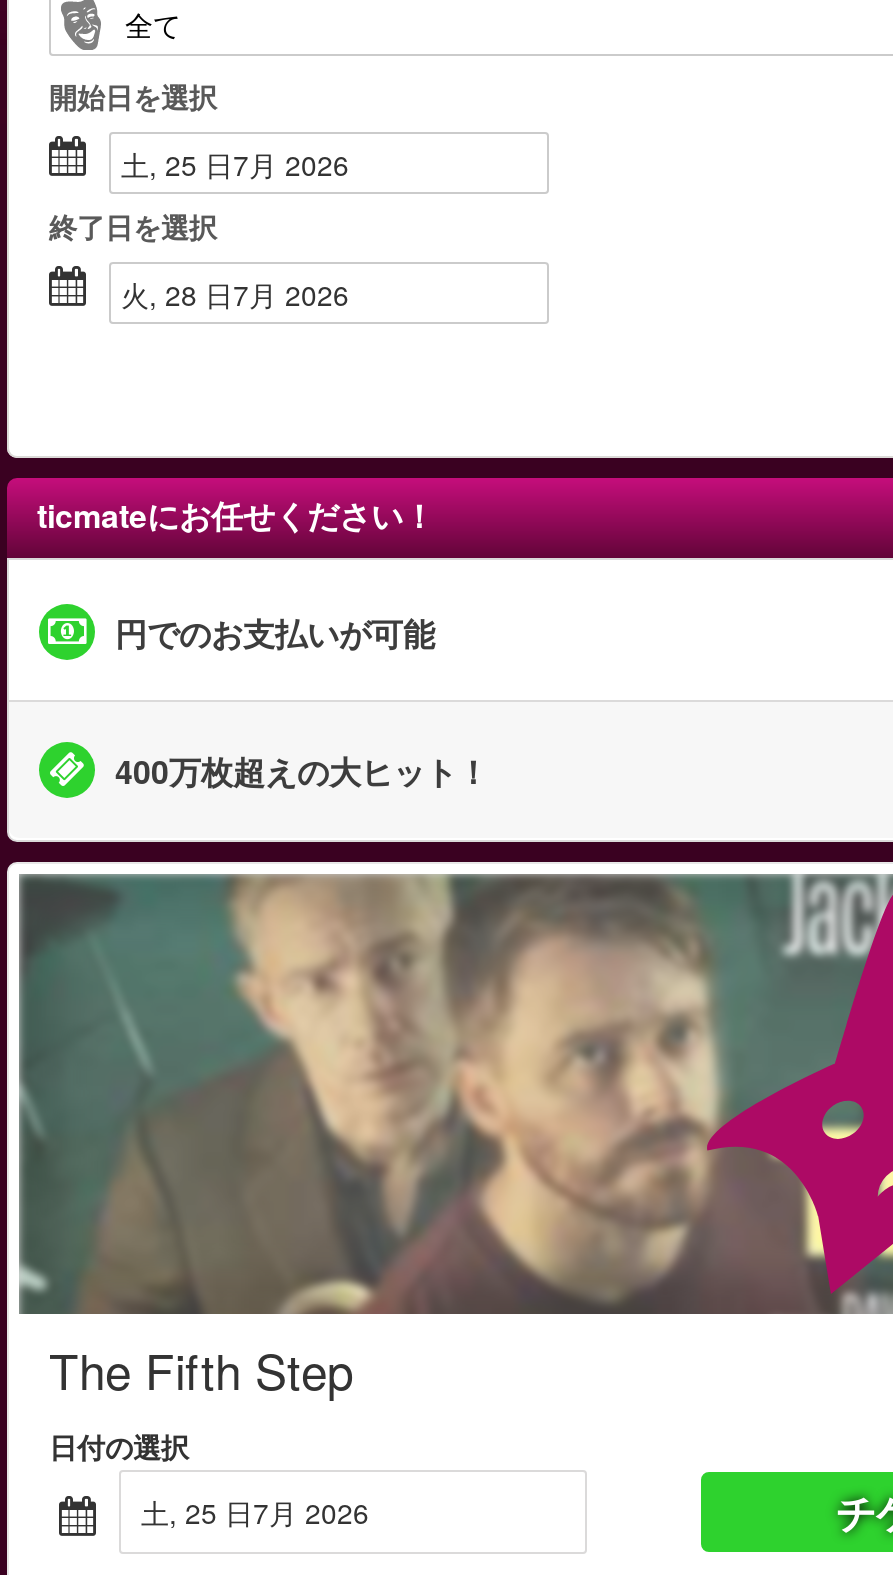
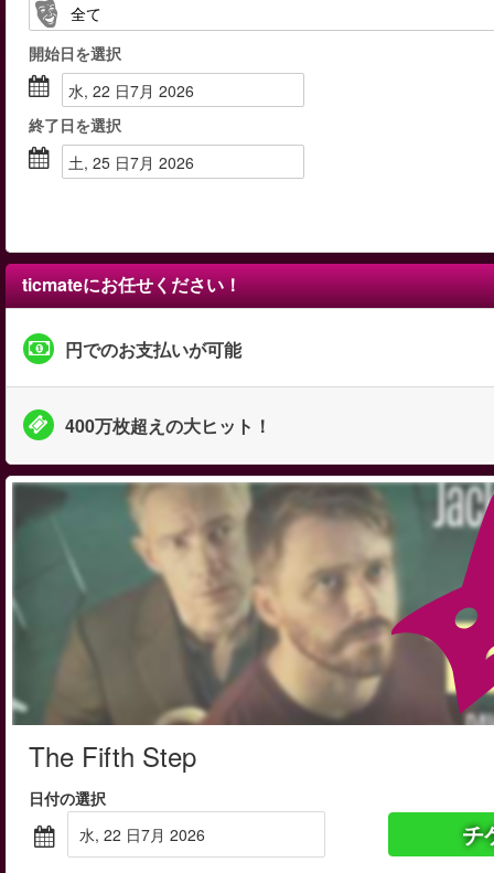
- 土, 25 日7月 2026
+ 水, 22 日7月 2026

- 火, 28 日7月 2026
+ 土, 25 日7月 2026

- 土, 25 日7月 2026
+ 水, 22 日7月 2026
